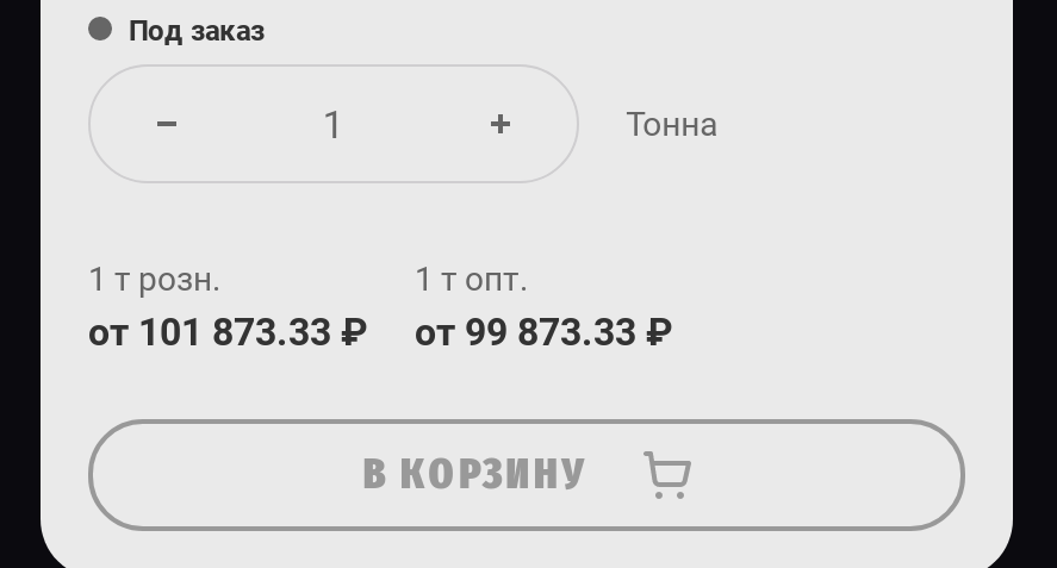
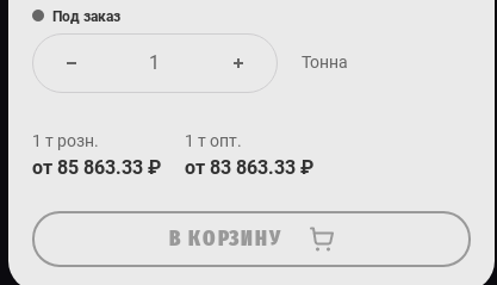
- от 101 873.33 ₽
+ от 85 863.33 ₽

- от 99 873.33 ₽
+ от 83 863.33 ₽
